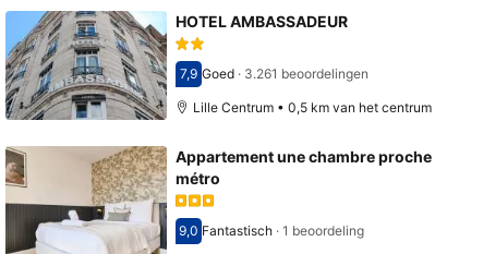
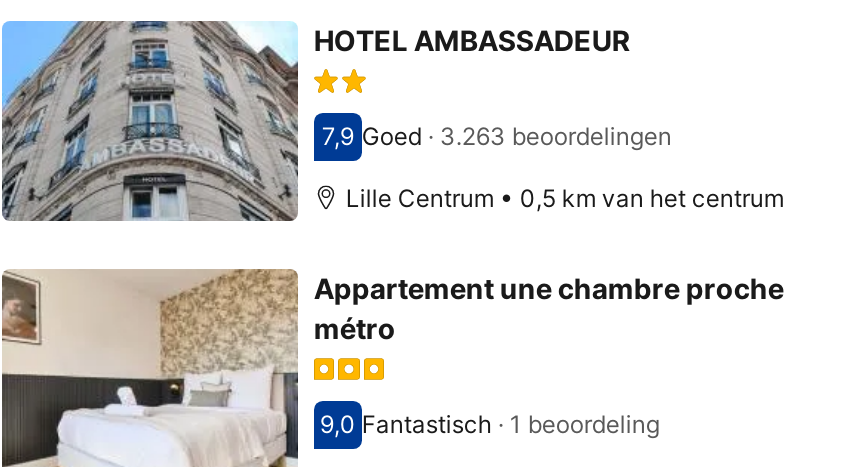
- 7,9 Goed · 3.261 beoordelingen
+ 7,9 Goed · 3.263 beoordelingen
